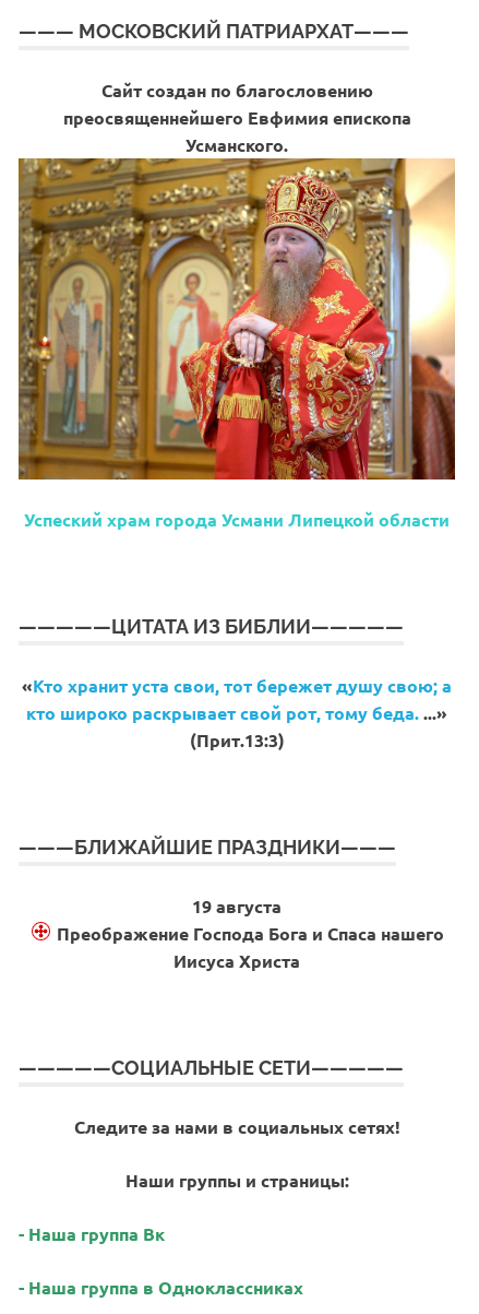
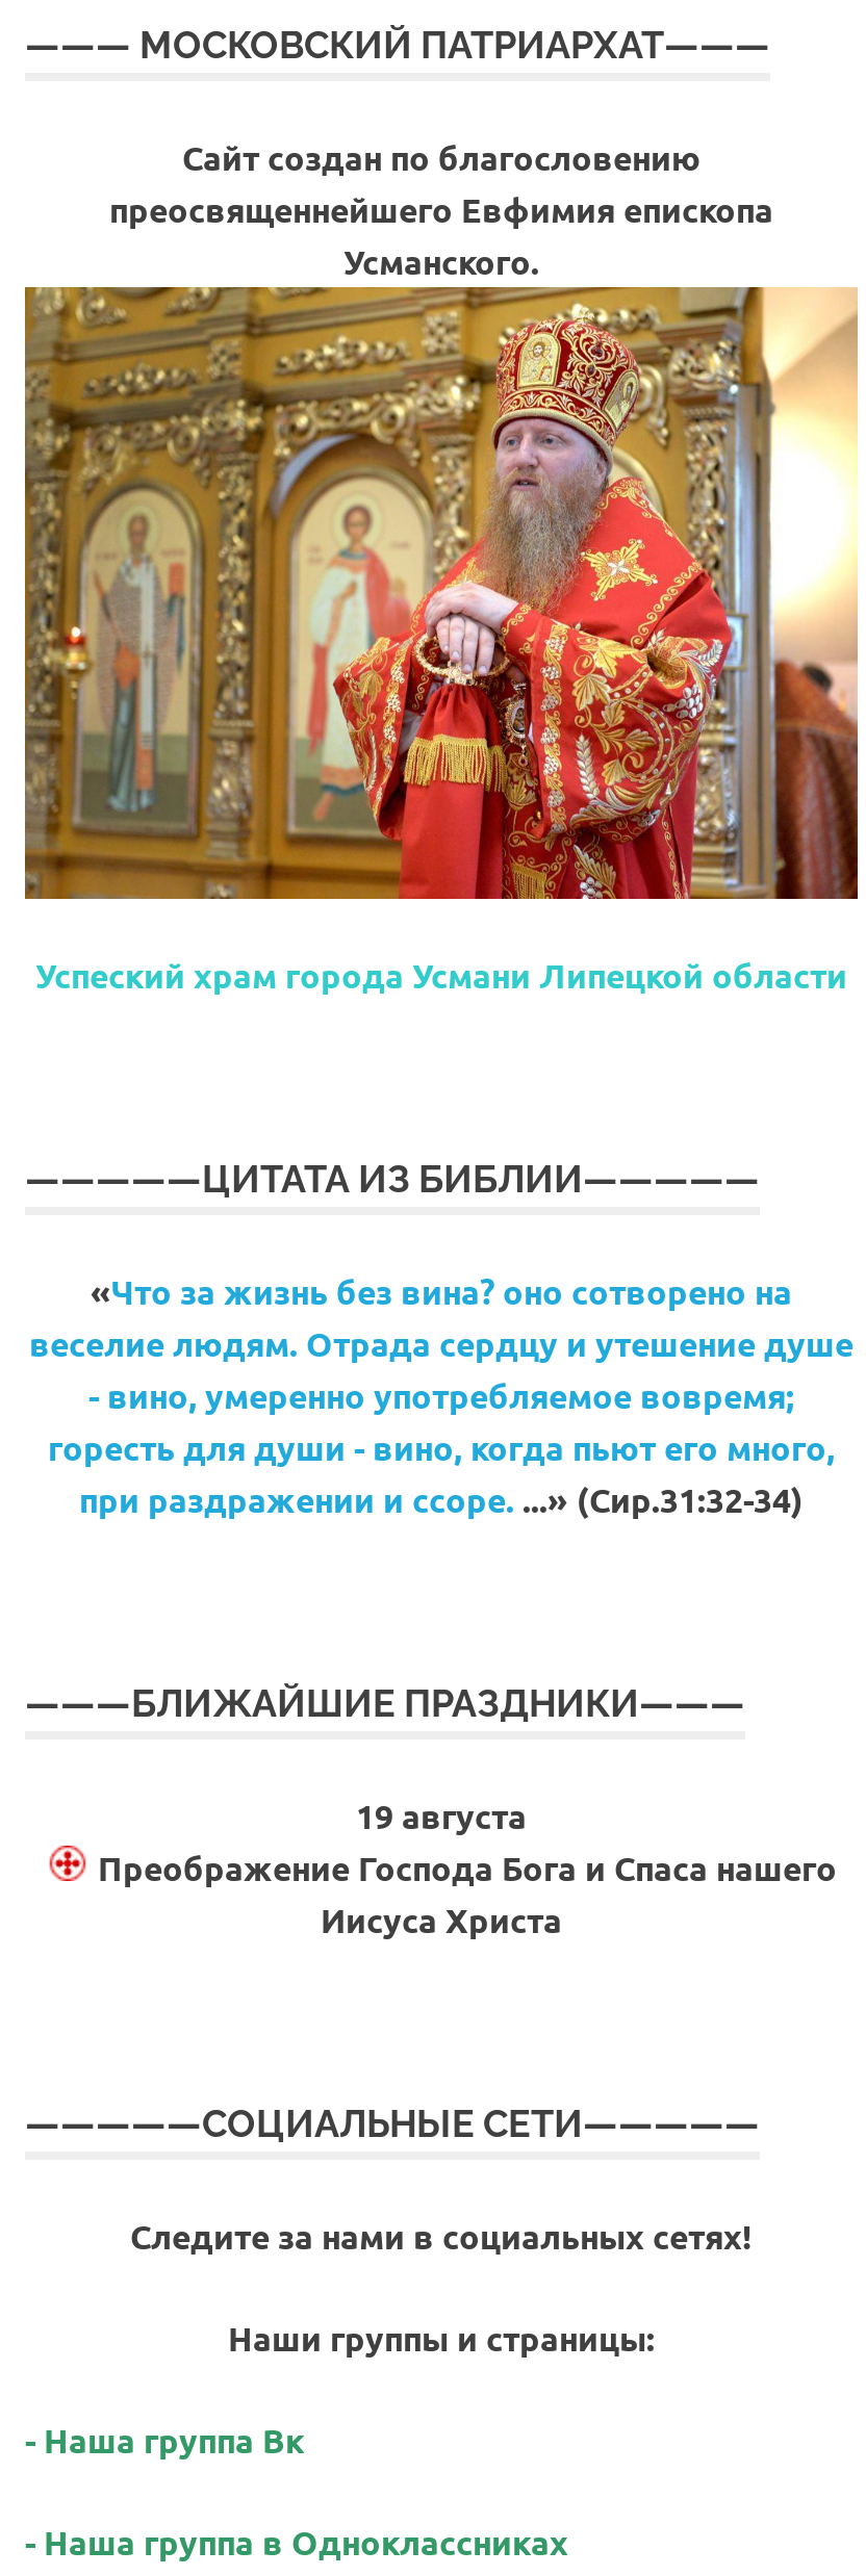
- «Кто хранит уста свои, тот бережет душу свою; а
- кто широко раскрывает свой рот, тому беда....»
- (Прит.13:3)
+ «Что за жизнь без вина? оно сотворено на
+ веселие людям. Отрада сердцу и утешение душе
+ - вино, умеренно употребляемое вовремя;
+ горесть для души - вино, когда пьют его много,
+ при раздражении и ссоре....» (Сир.31:32-34)
